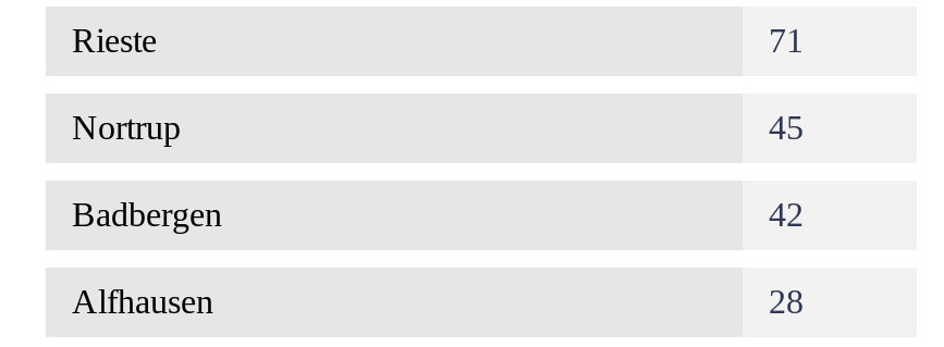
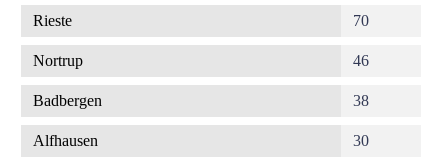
- 71
+ 70

- 45
+ 46

- 42
+ 38

- 28
+ 30
